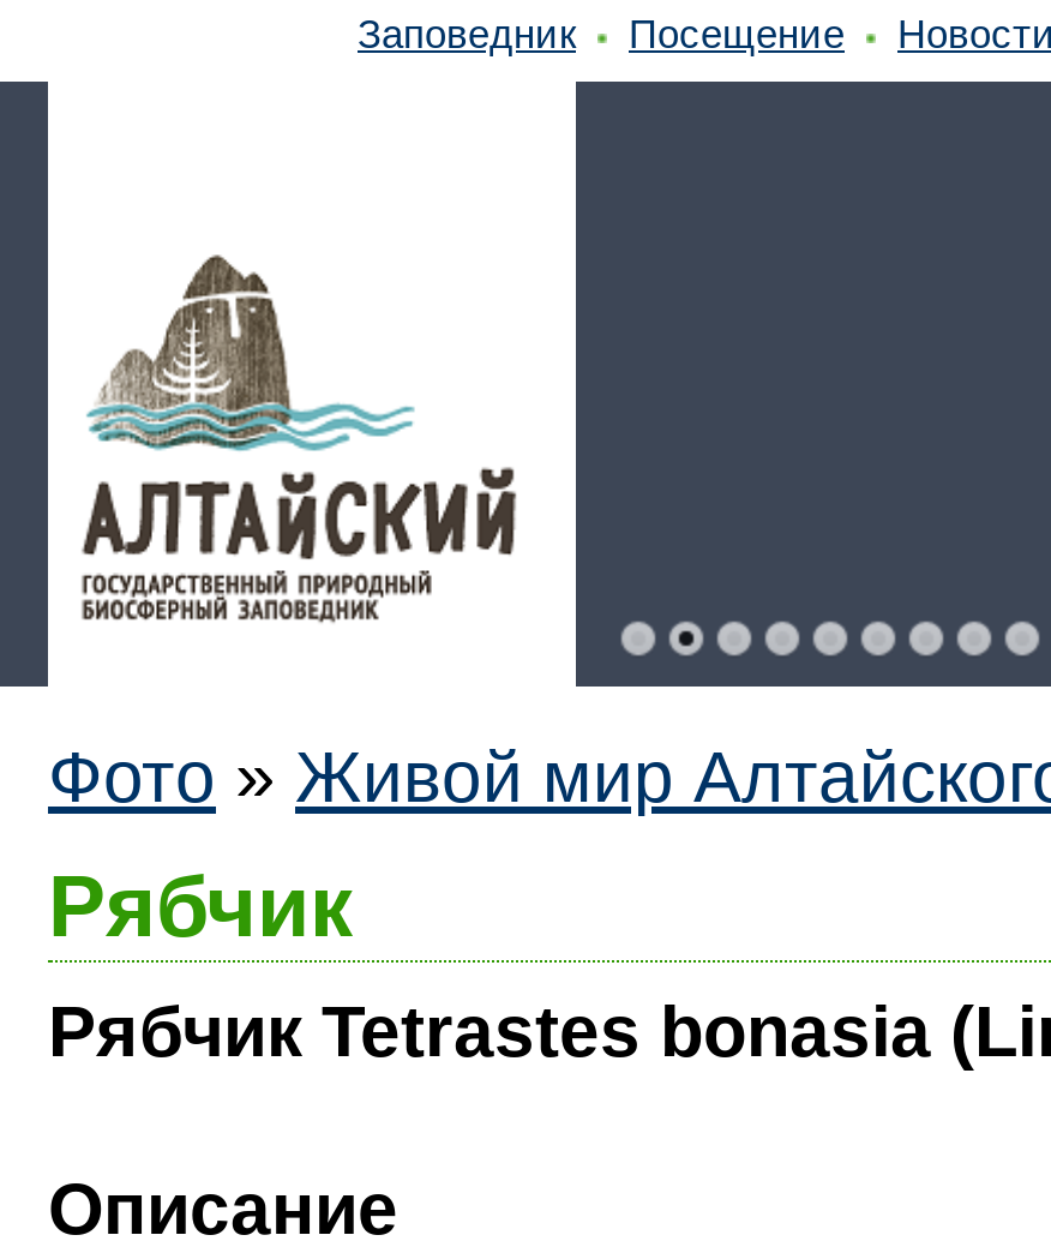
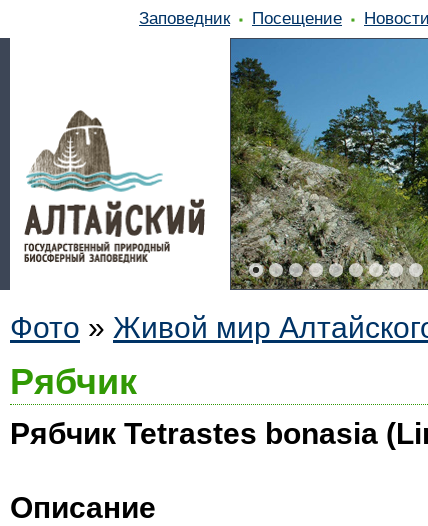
+ [image]
